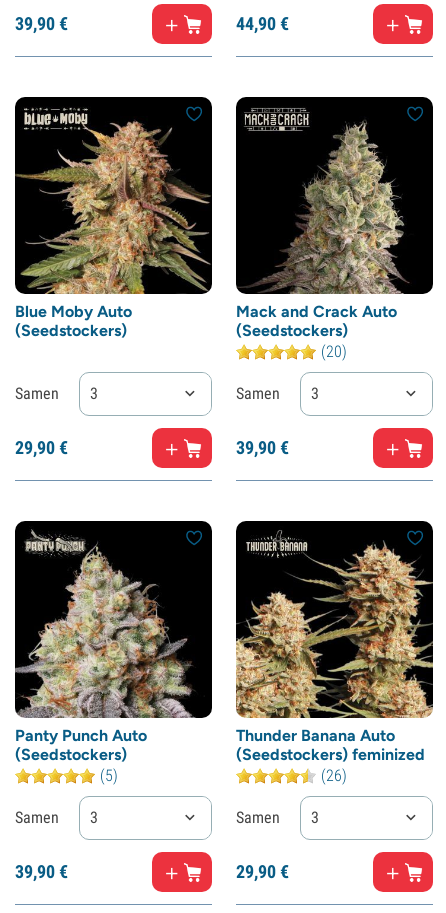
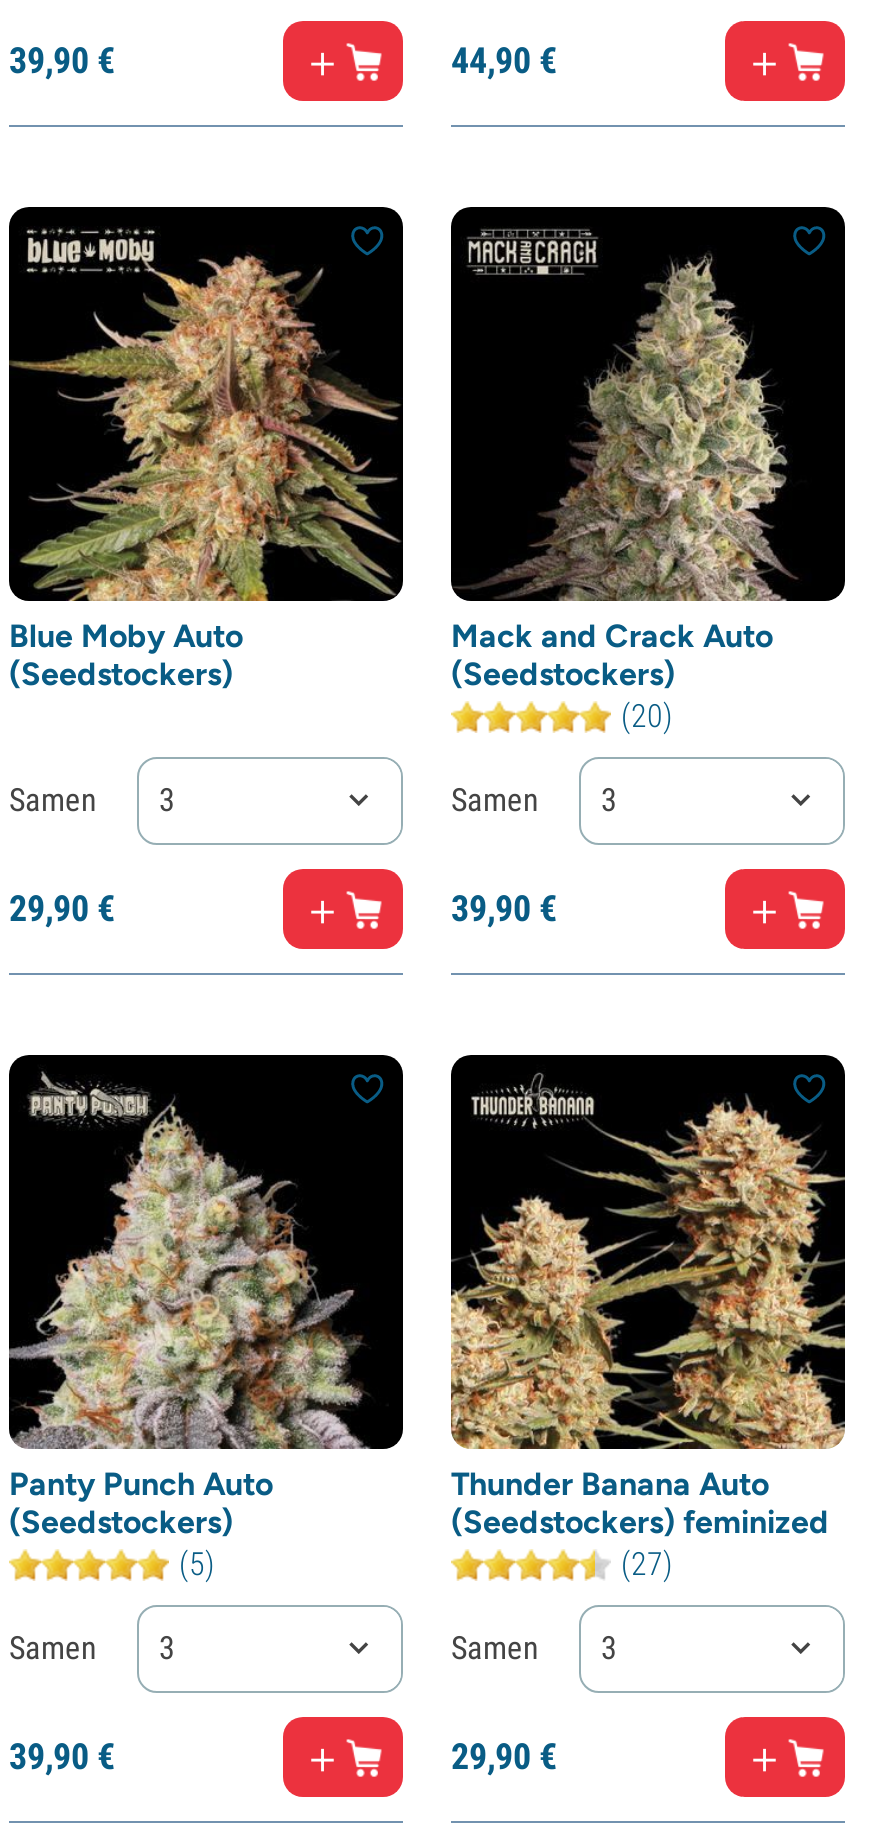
- (26)
+ (27)
